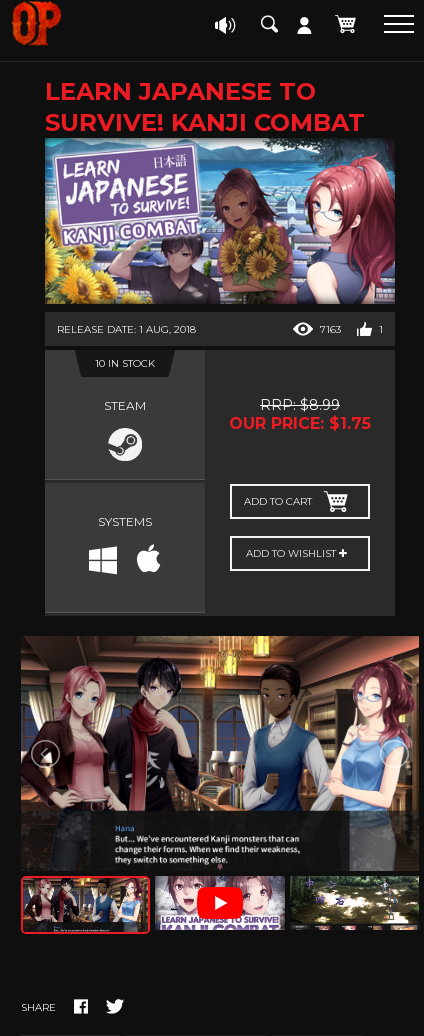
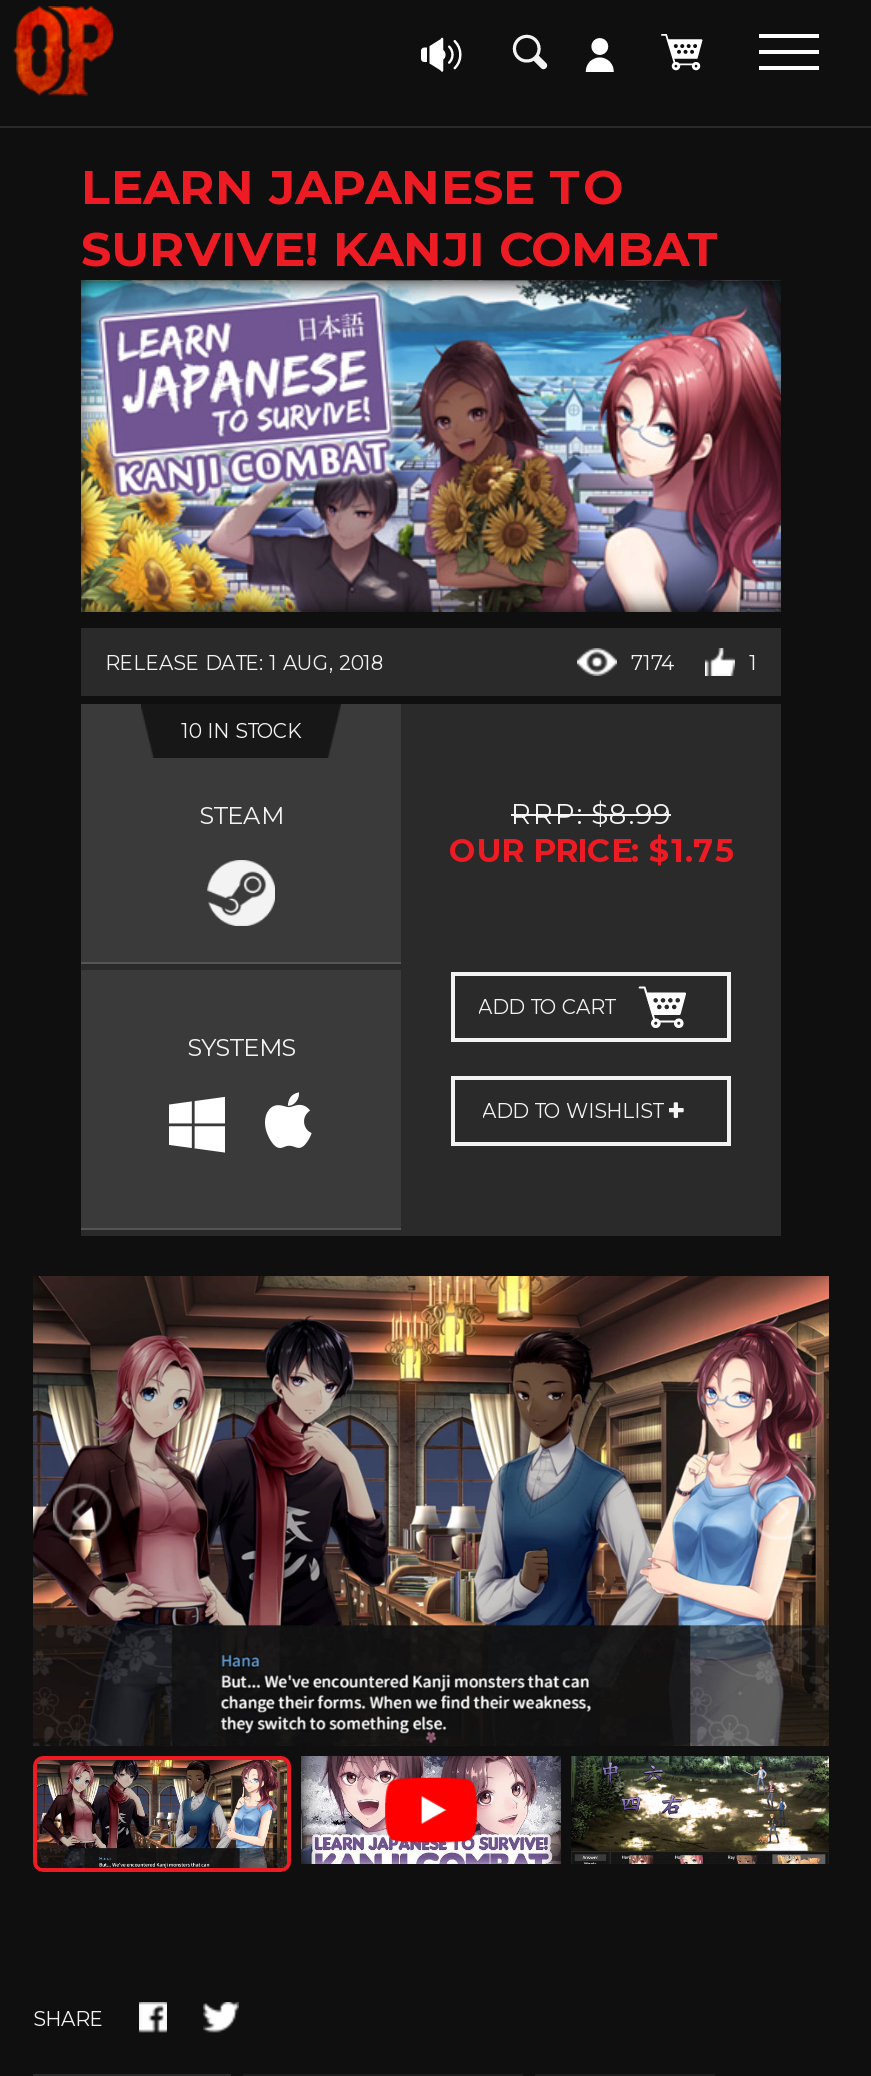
- 7163
+ 7174
